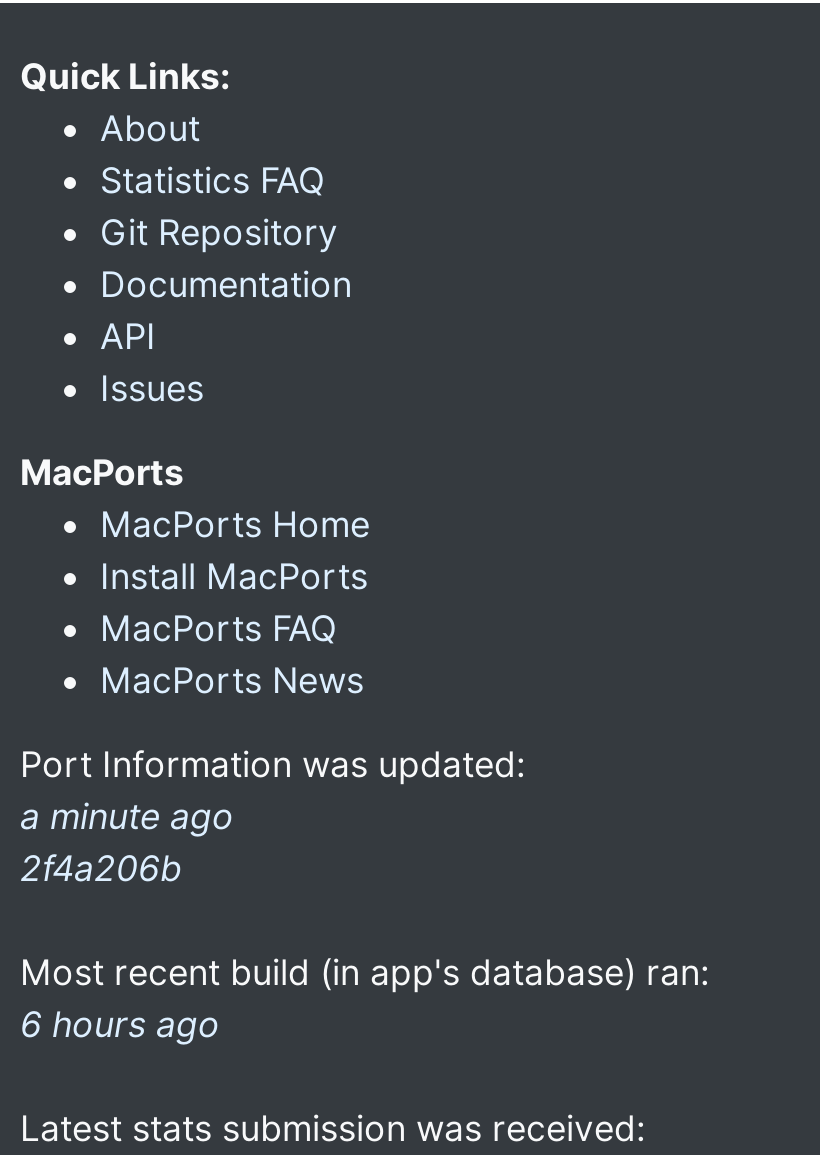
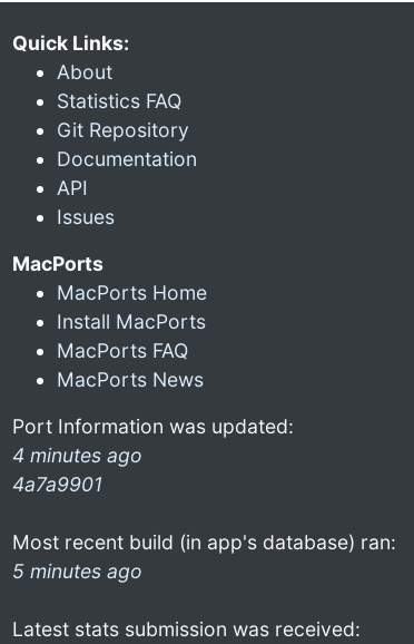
- a minute ago
- 2f4a206b
+ 4 minutes ago
+ 4a7a9901

- 6 hours ago
+ 5 minutes ago
